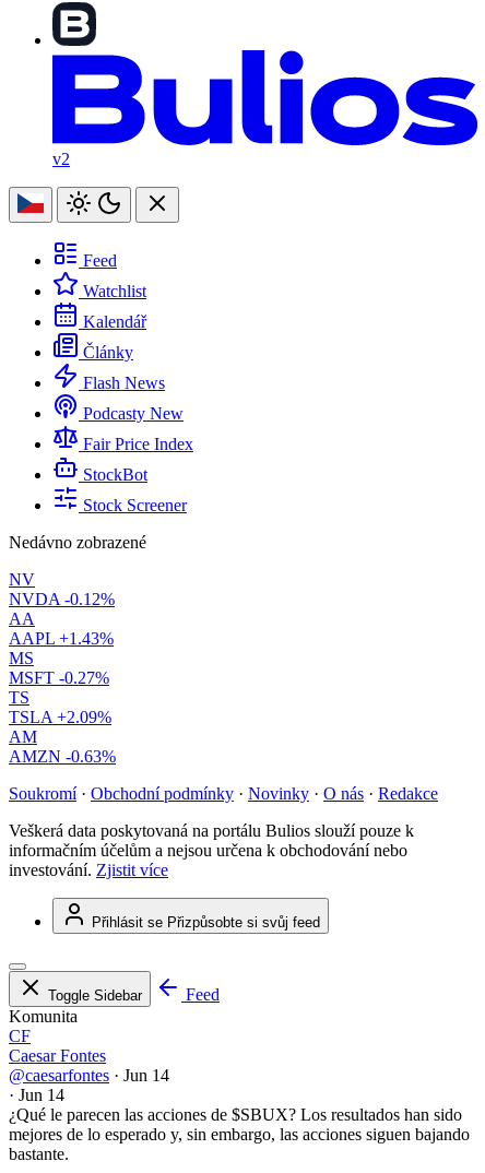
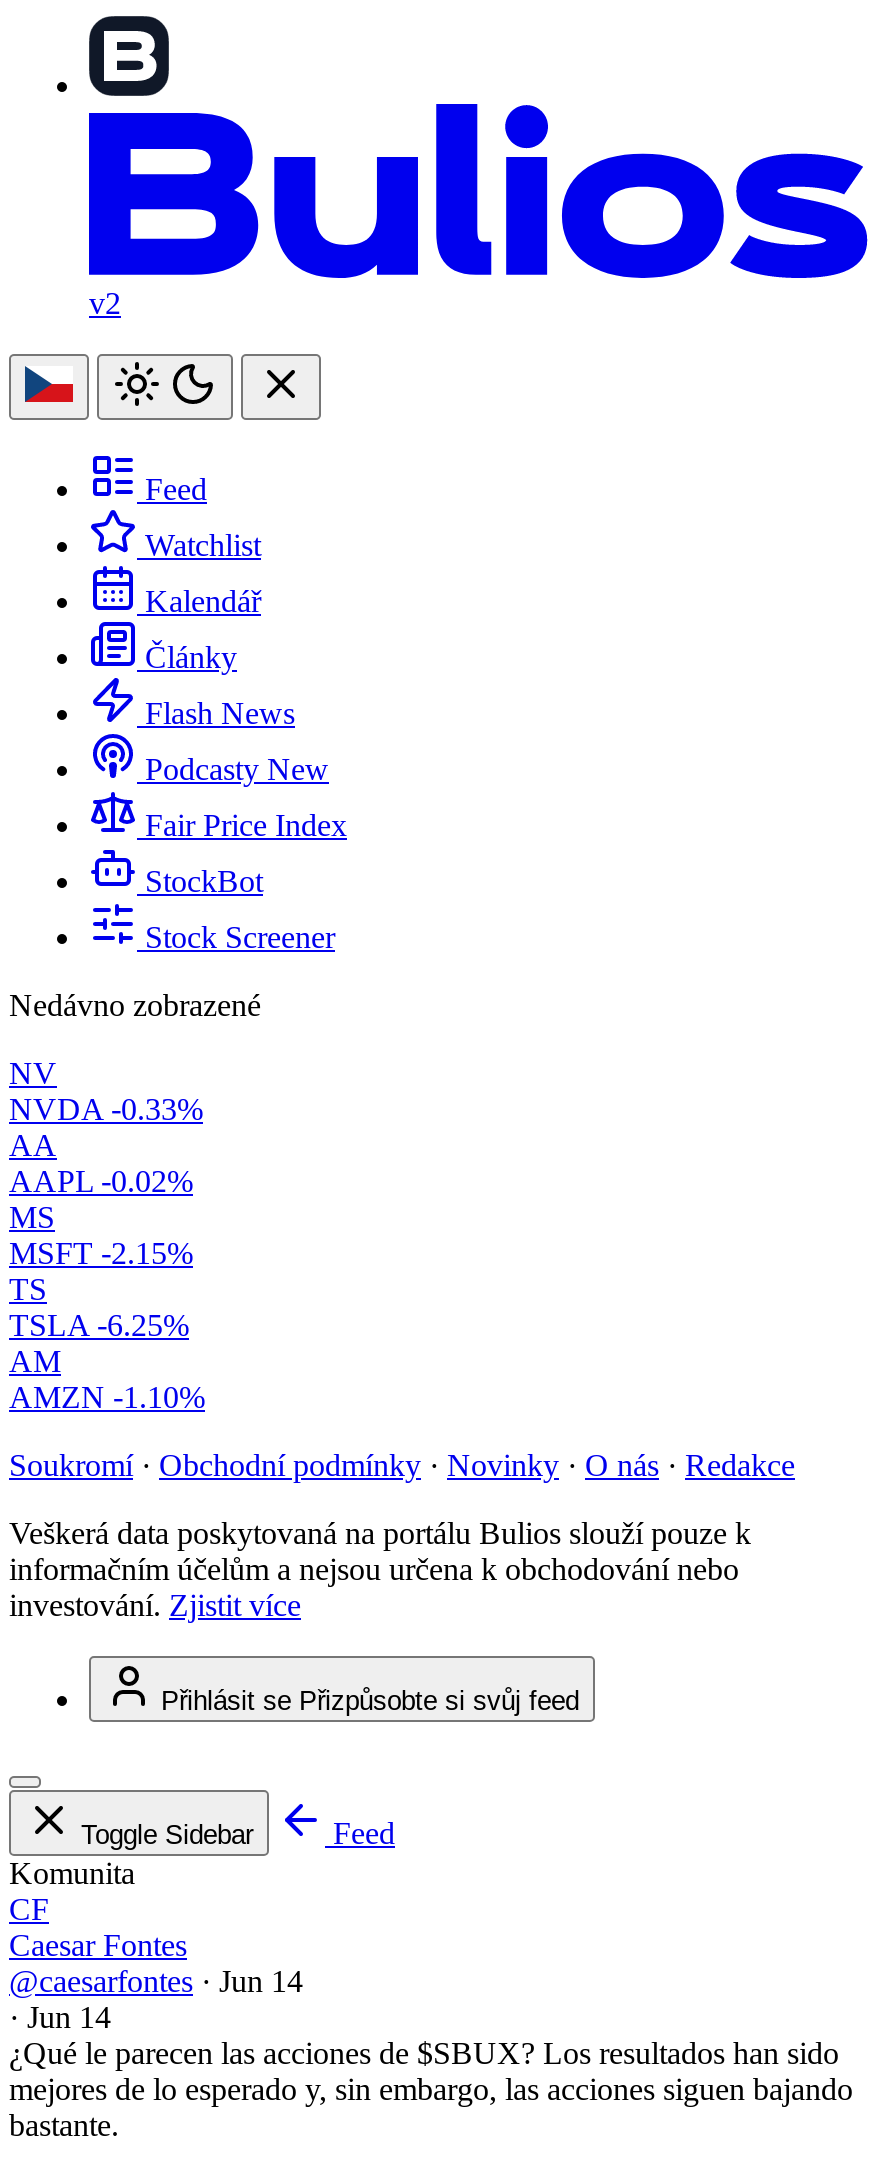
- NVDA -0.12%
+ NVDA -0.33%

- AAPL +1.43%
+ AAPL -0.02%

- MSFT -0.27%
+ MSFT -2.15%

- TSLA +2.09%
+ TSLA -6.25%

- AMZN -0.63%
+ AMZN -1.10%
